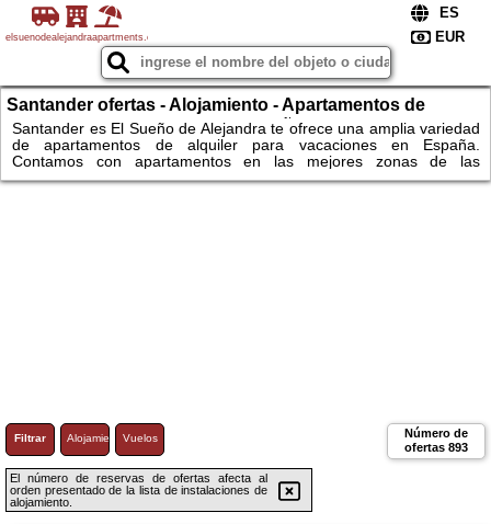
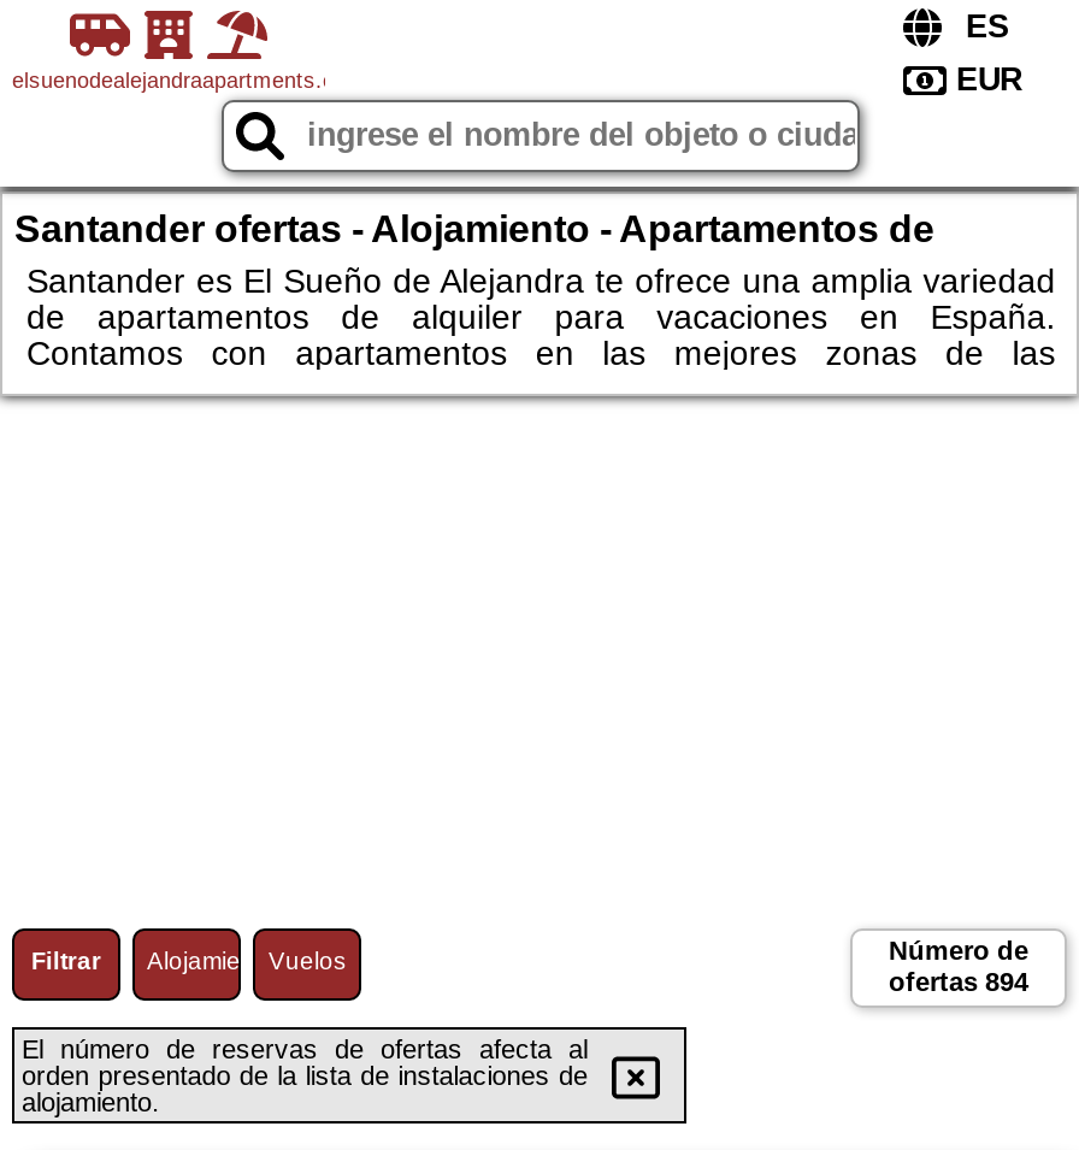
- ofertas 893
+ ofertas 894
